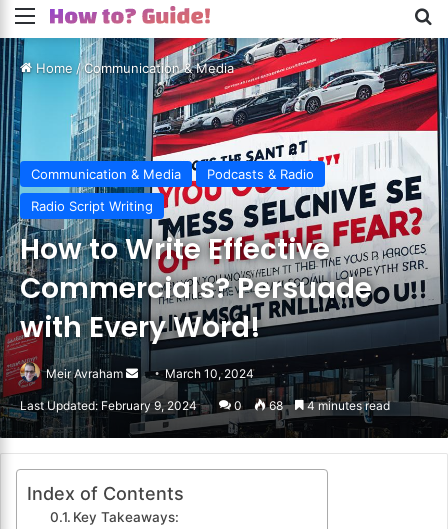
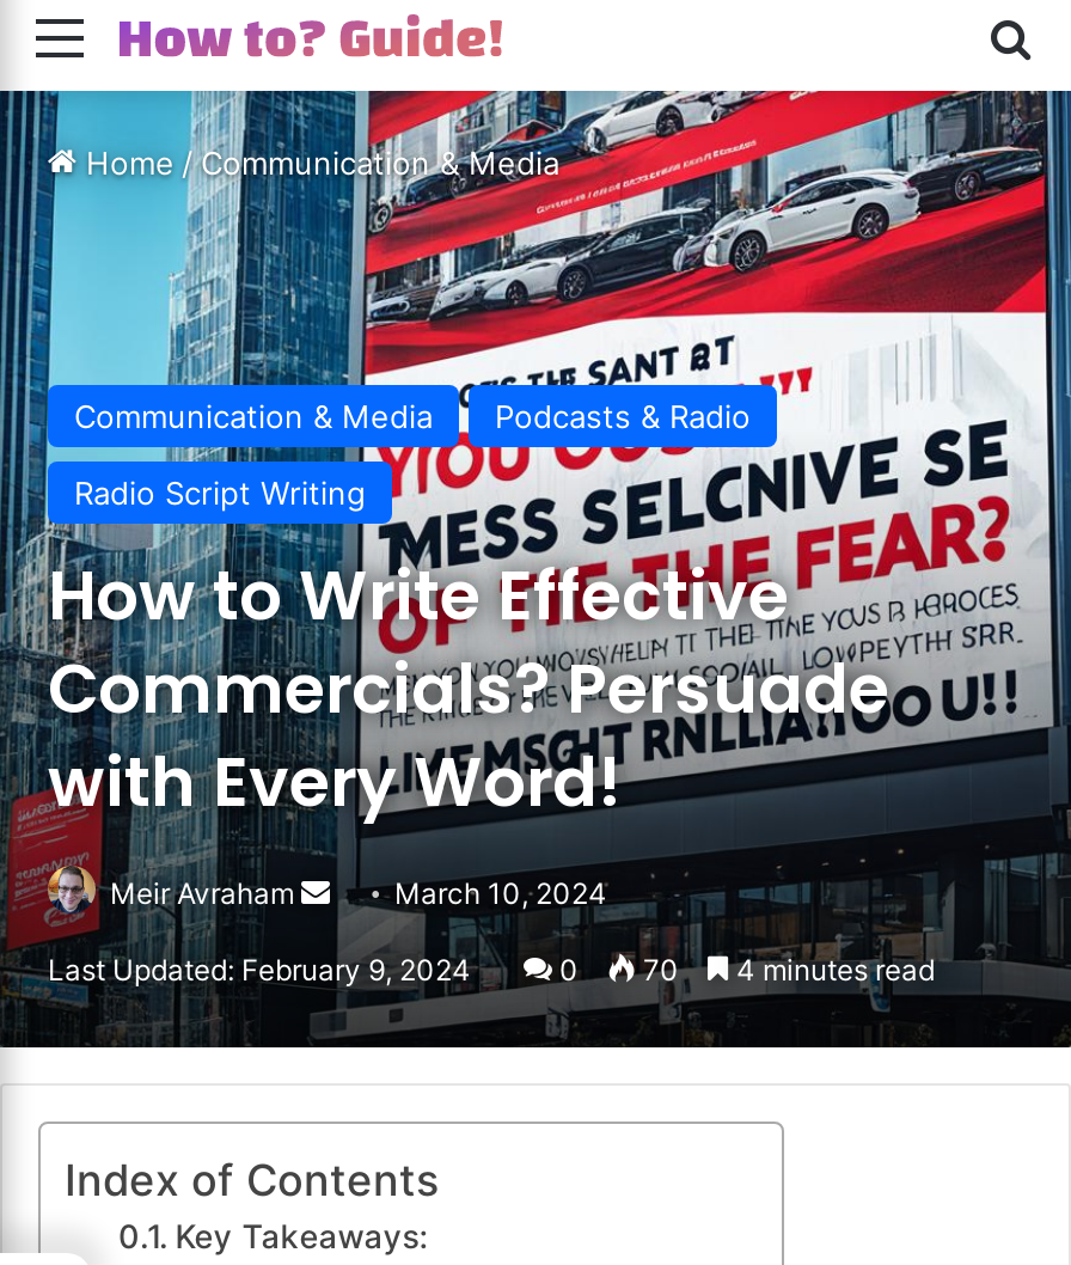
- 0 68 4 minutes read
+ 0 70 4 minutes read
